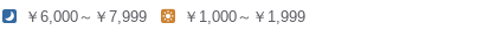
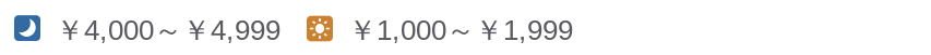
- ￥6,000～￥7,999
+ ￥4,000～￥4,999
